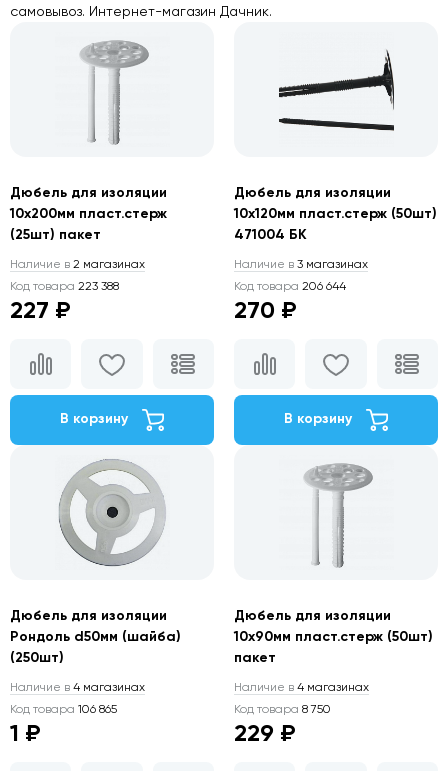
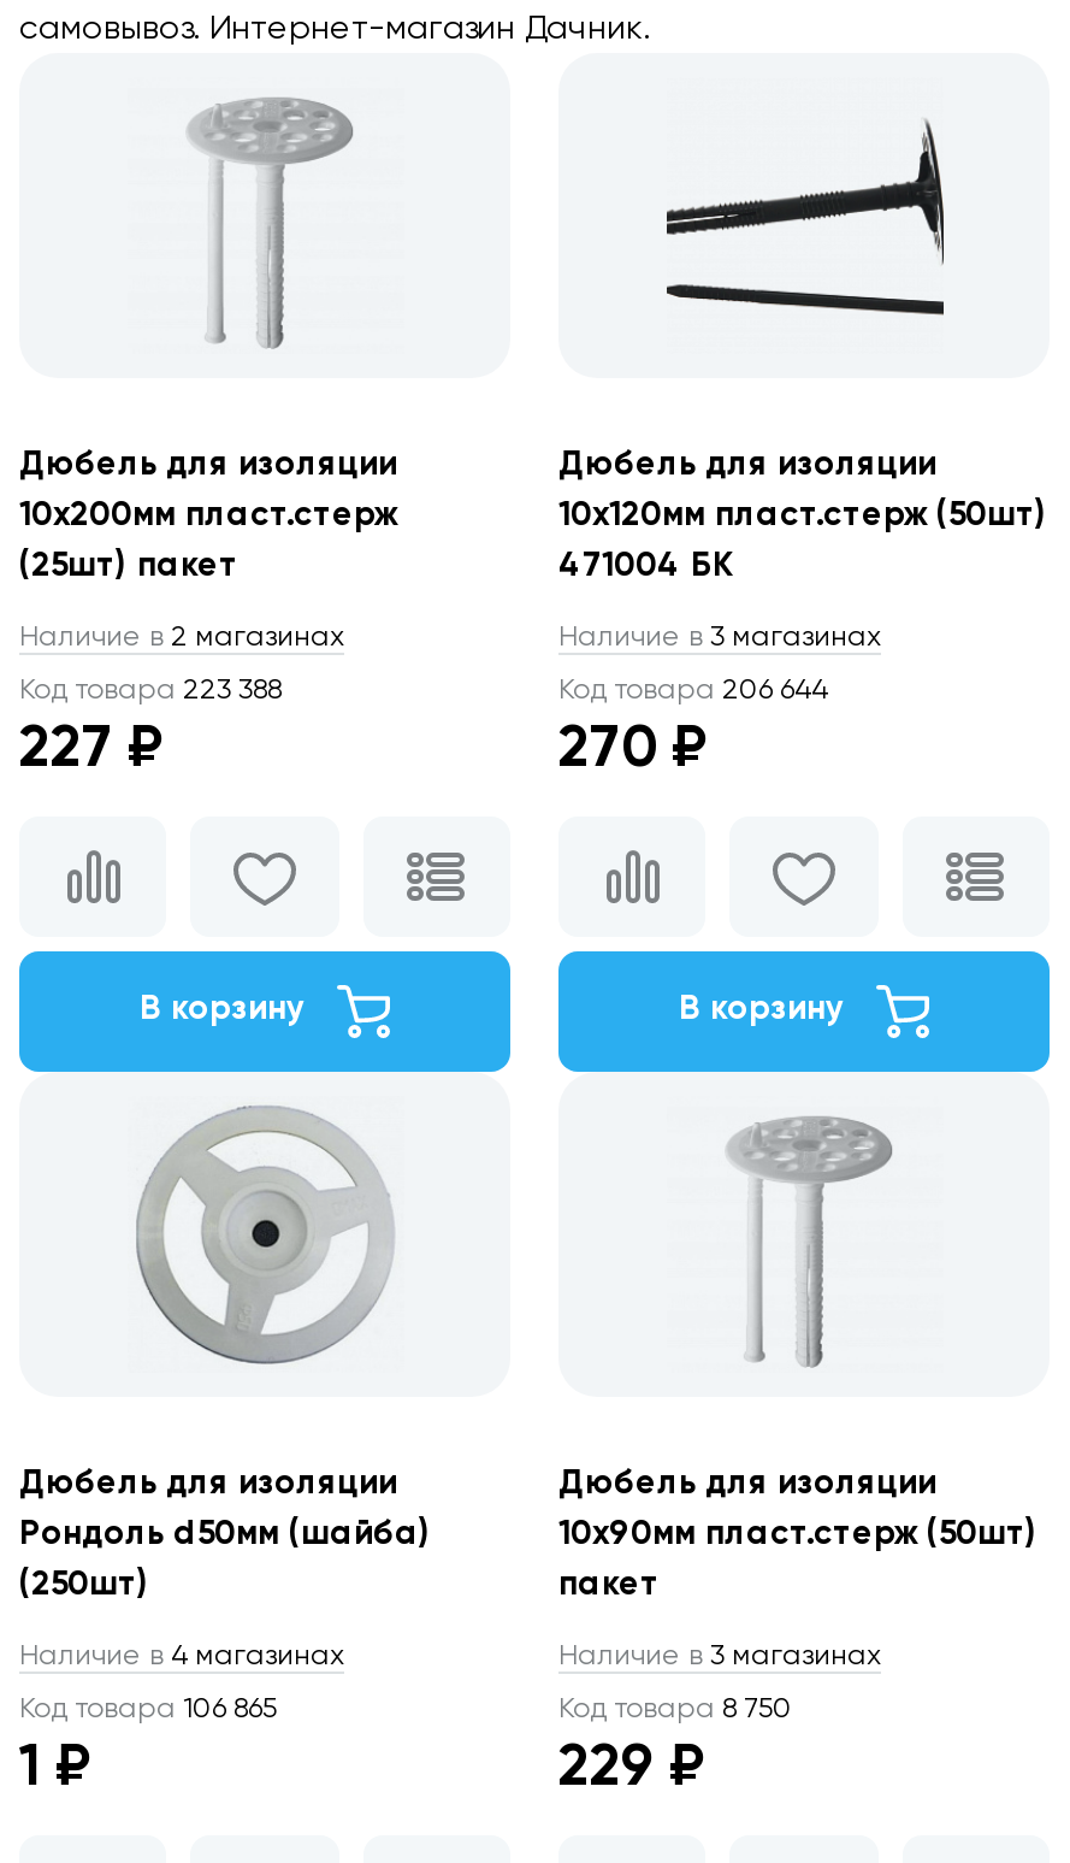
- Наличие в 4 магазинах
+ Наличие в 3 магазинах
